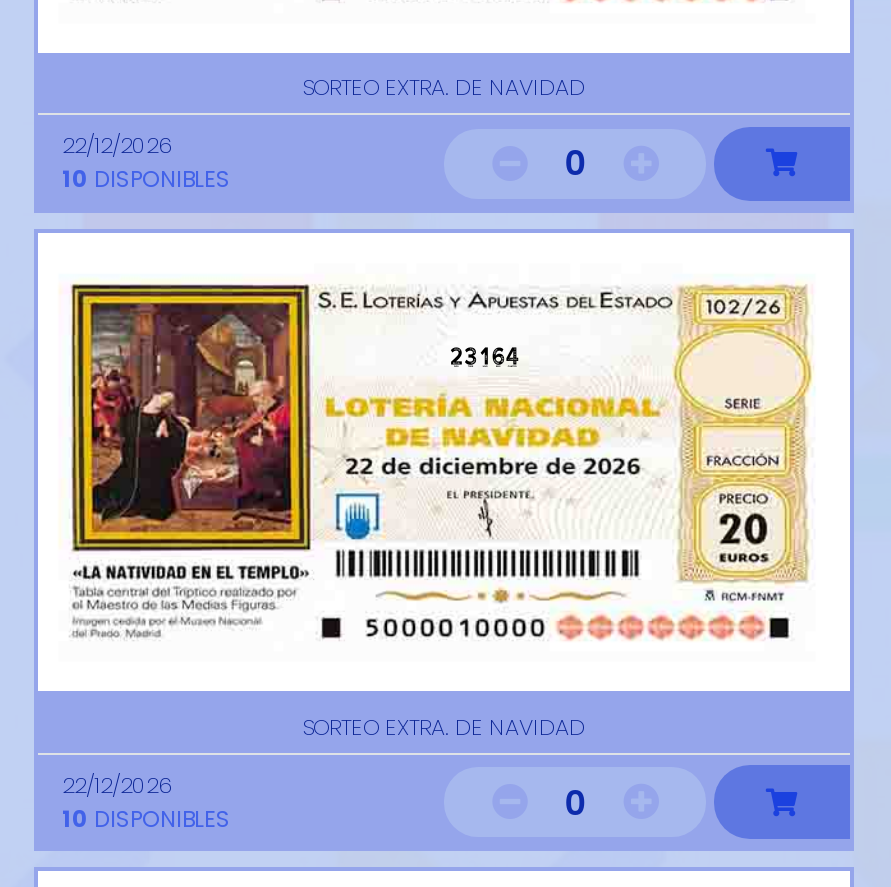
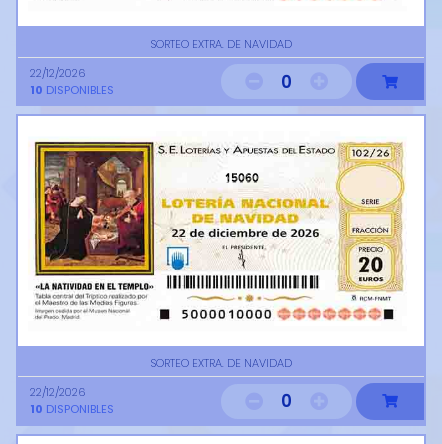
- 23164
+ 15060
